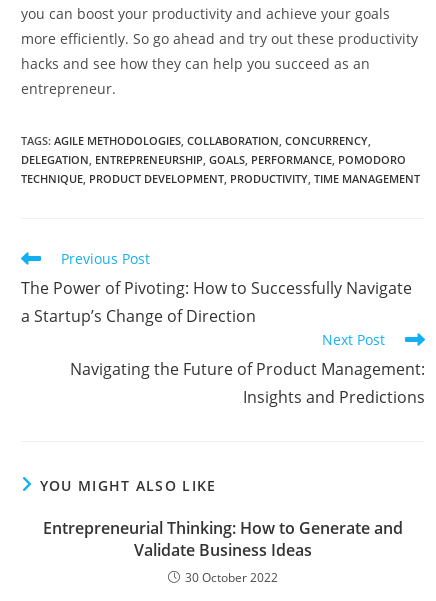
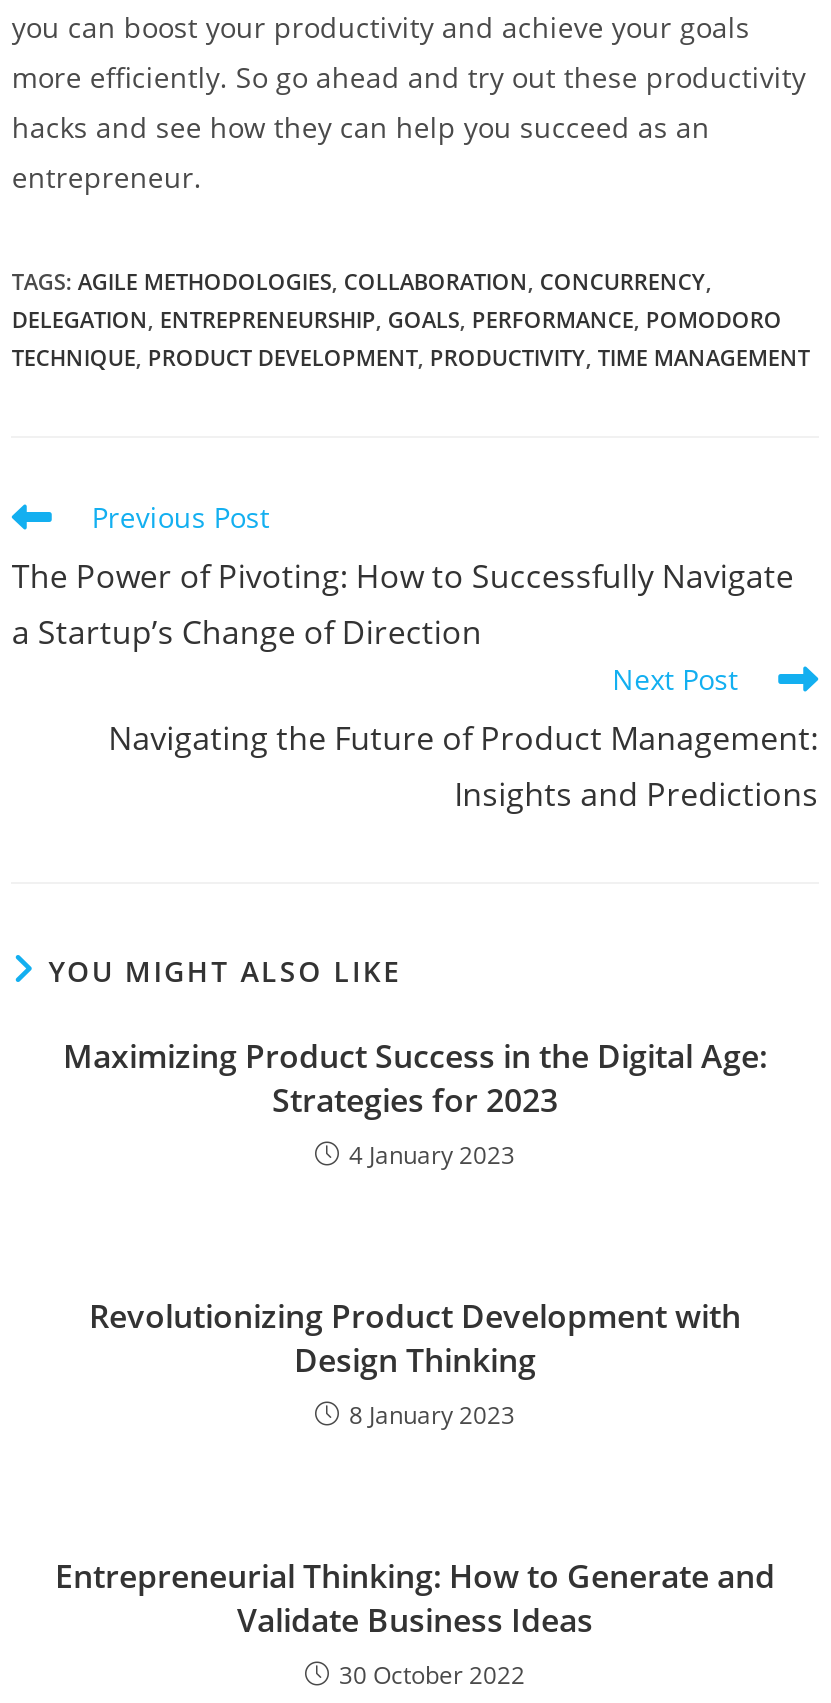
+ Maximizing Product Success in the Digital Age:
+ Strategies for 2023
+ 4 January 2023

+ Revolutionizing Product Development with
+ Design Thinking
+ 8 January 2023
